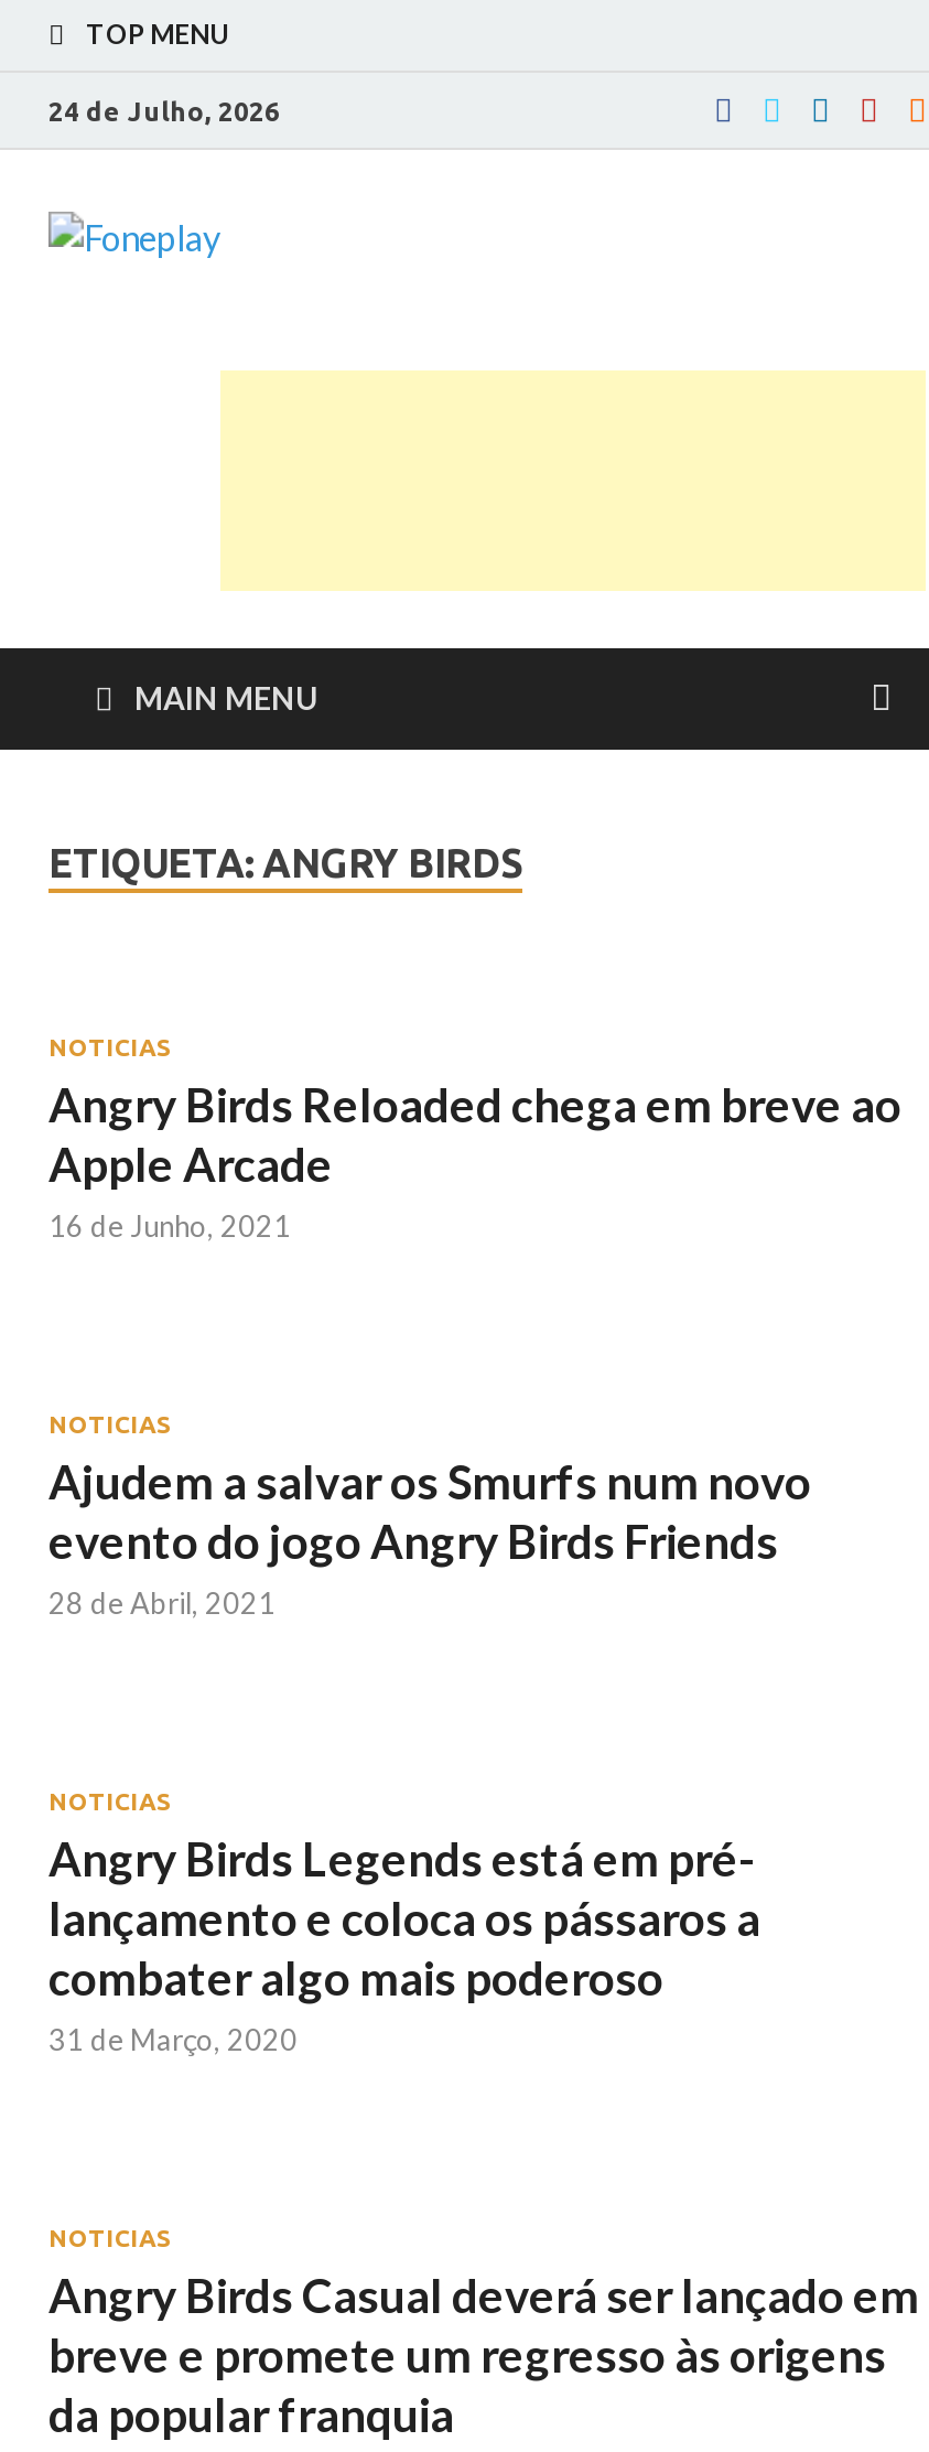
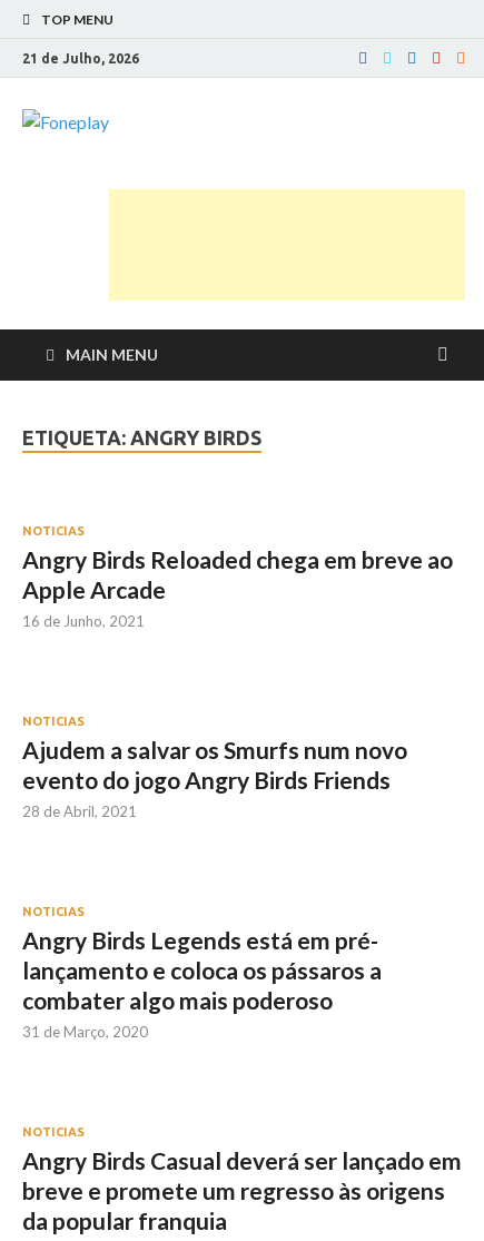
- 24 de Julho, 2026
+ 21 de Julho, 2026
